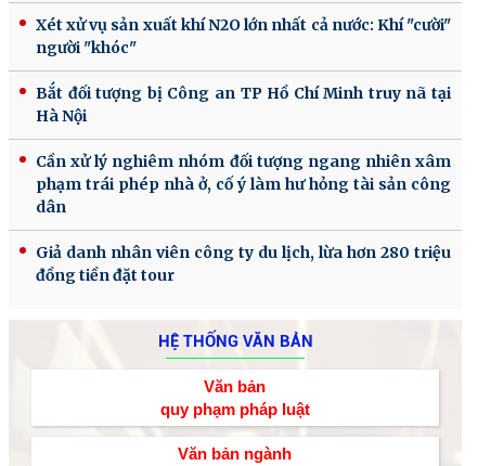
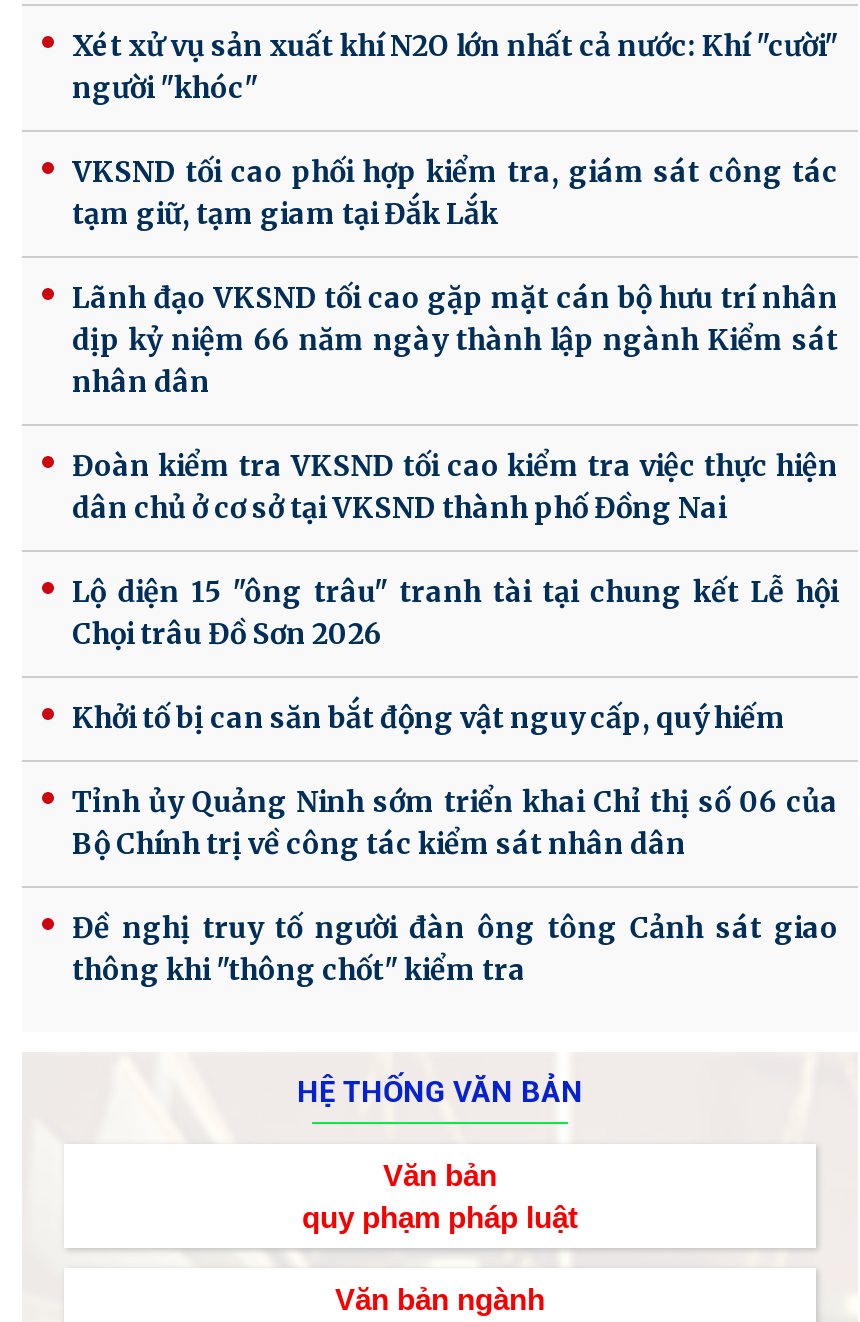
- Bắt đối tượng bị Công an TP Hồ Chí Minh truy nã tại
- Hà Nội
- Cần xử lý nghiêm nhóm đối tượng ngang nhiên xâm
- phạm trái phép nhà ở, cố ý làm hư hỏng tài sản công
- dân
- Giả danh nhân viên công ty du lịch, lừa hơn 280 triệu
- đồng tiền đặt tour
+ VKSND tối cao phối hợp kiểm tra, giám sát công tác
+ tạm giữ, tạm giam tại Đắk Lắk
+ Lãnh đạo VKSND tối cao gặp mặt cán bộ hưu trí nhân
+ dịp kỷ niệm 66 năm ngày thành lập ngành Kiểm sát
+ nhân dân
+ Đoàn kiểm tra VKSND tối cao kiểm tra việc thực hiện
+ dân chủ ở cơ sở tại VKSND thành phố Đồng Nai
+ Lộ diện 15 "ông trâu" tranh tài tại chung kết Lễ hội
+ Chọi trâu Đồ Sơn 2026
+ Khởi tố bị can săn bắt động vật nguy cấp, quý hiếm
+ Tỉnh ủy Quảng Ninh sớm triển khai Chỉ thị số 06 của
+ Bộ Chính trị về công tác kiểm sát nhân dân
+ Đề nghị truy tố người đàn ông tông Cảnh sát giao
+ thông khi "thông chốt" kiểm tra
